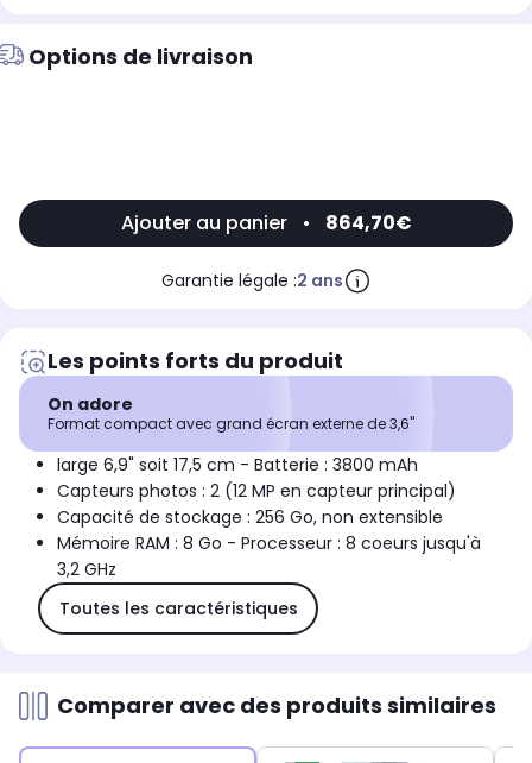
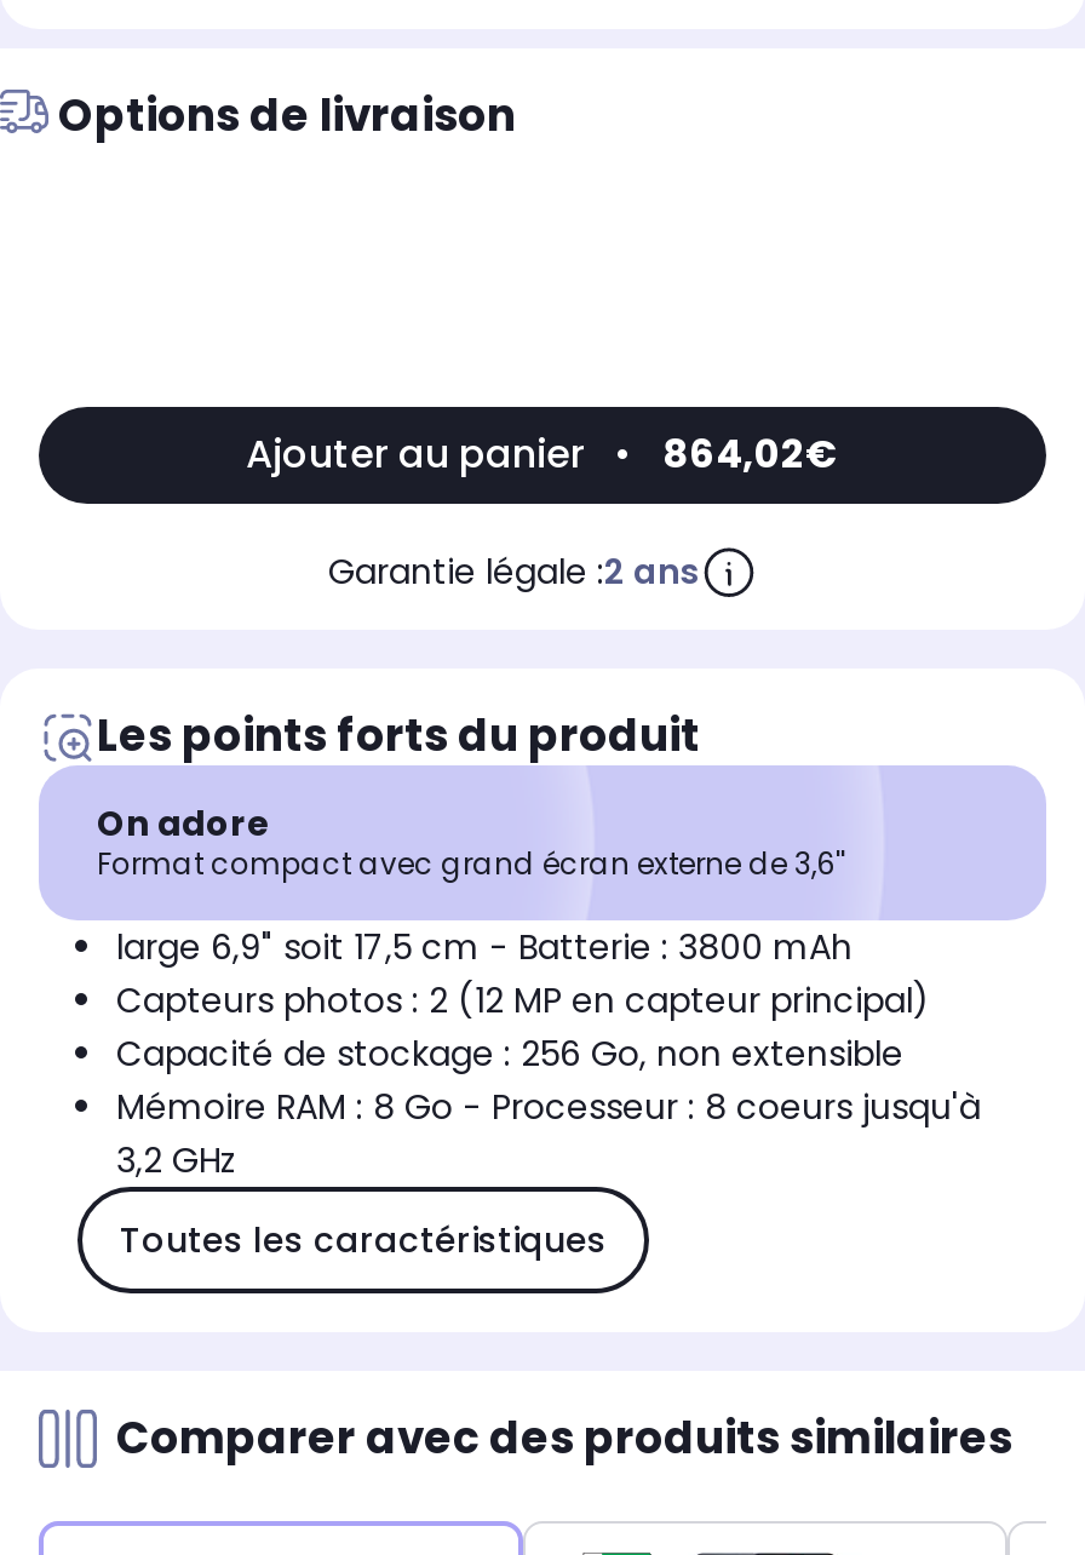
- Ajouter au panier • 864,70€
+ Ajouter au panier • 864,02€
